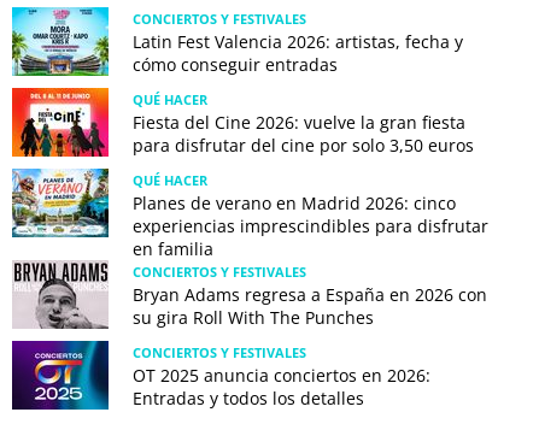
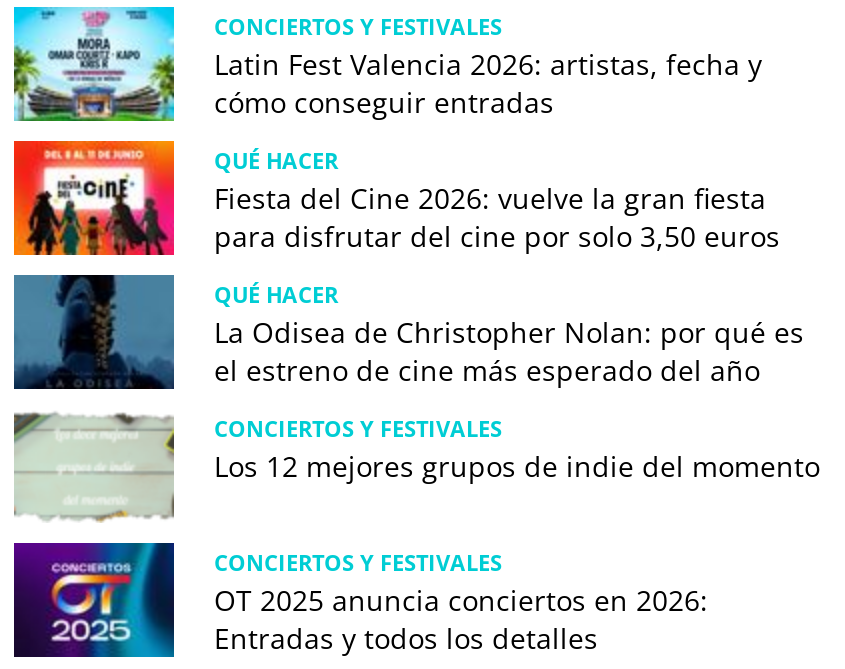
- [image]
- Planes de verano en Madrid 2026: cinco
- experiencias imprescindibles para disfrutar
- en familia
+ [image]
+ La Odisea de Christopher Nolan: por qué es
+ el estreno de cine más esperado del año

- [image]
- Bryan Adams regresa a España en 2026 con
- su gira Roll With The Punches
+ [image]
+ Los 12 mejores grupos de indie del momento
